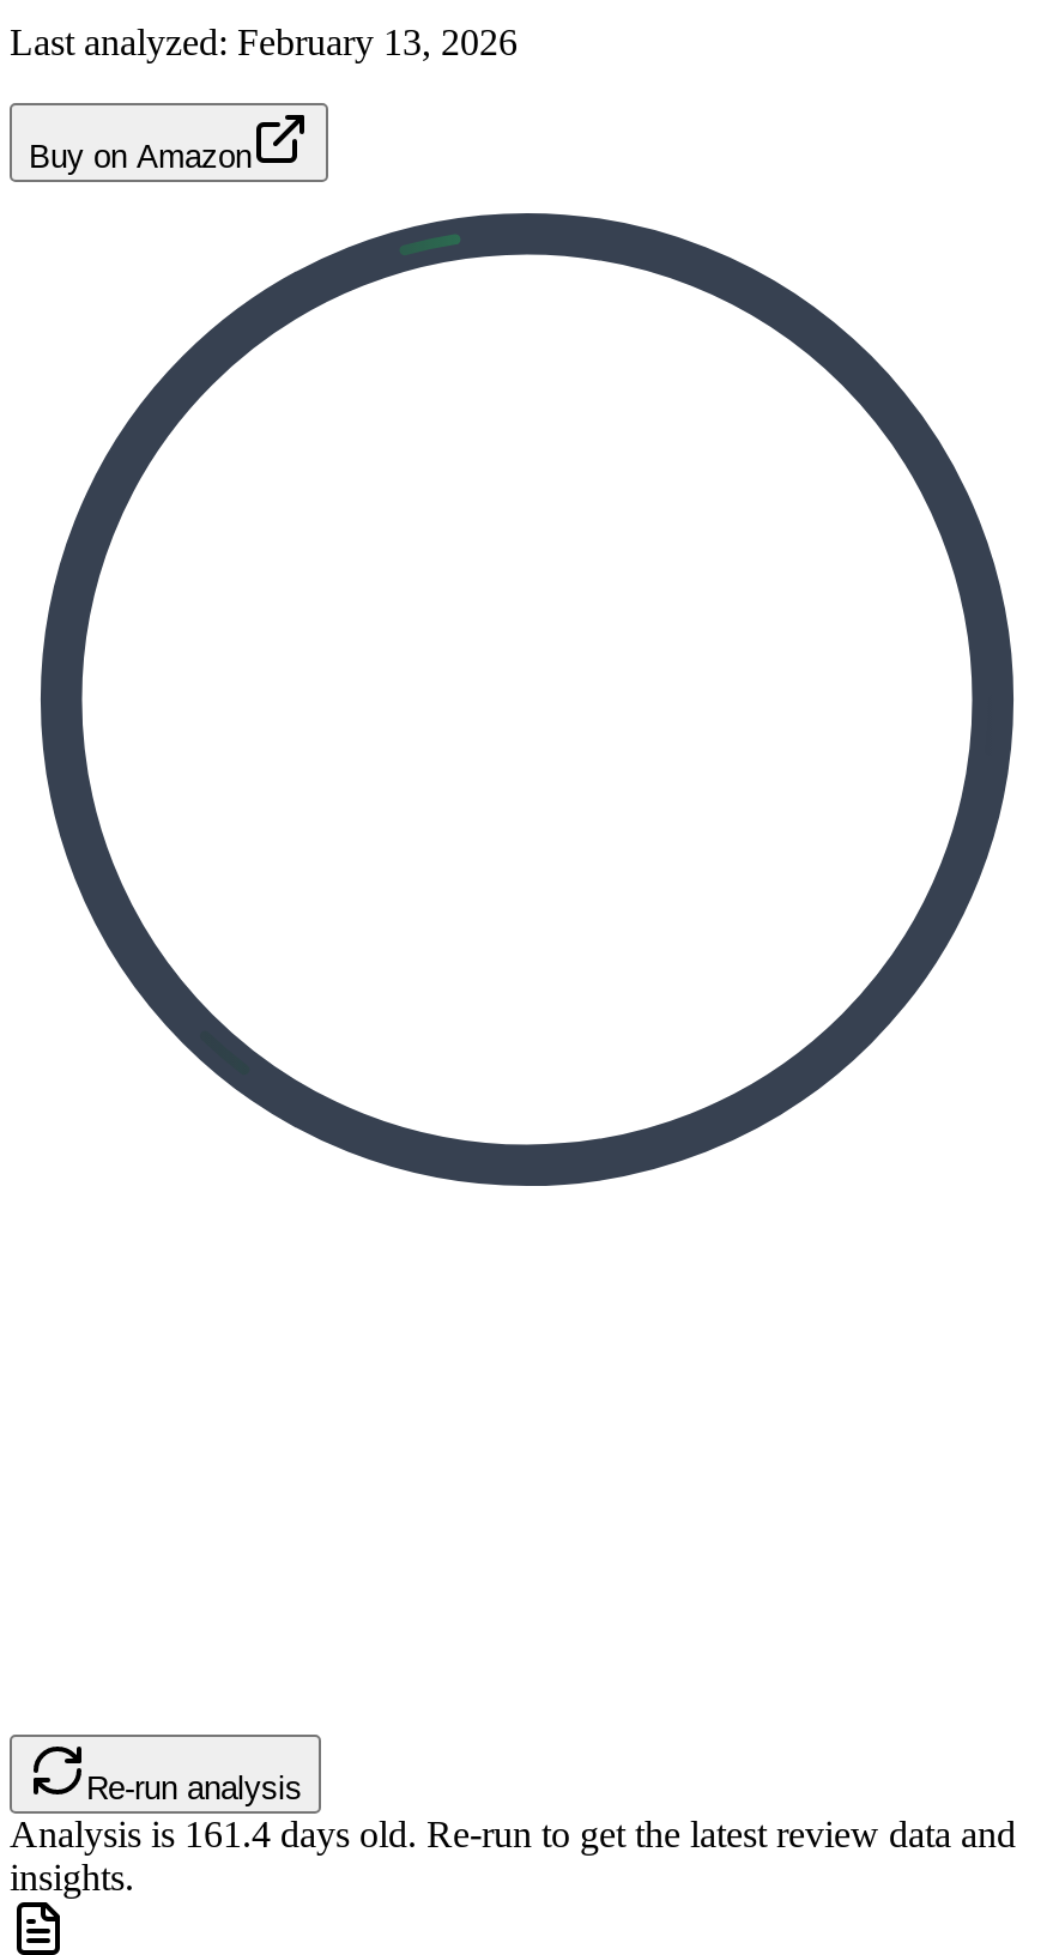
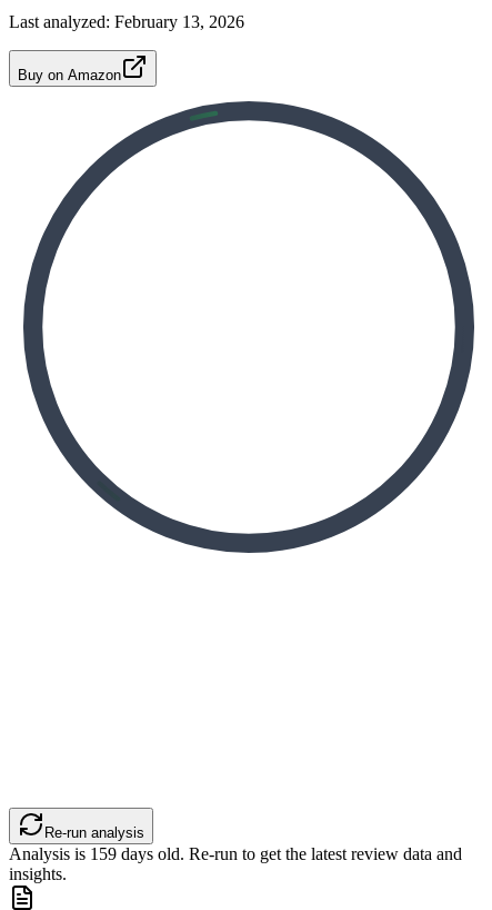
- Analysis is161.4days old. Re-run to get the latest review data and
+ Analysis is159days old. Re-run to get the latest review data and
